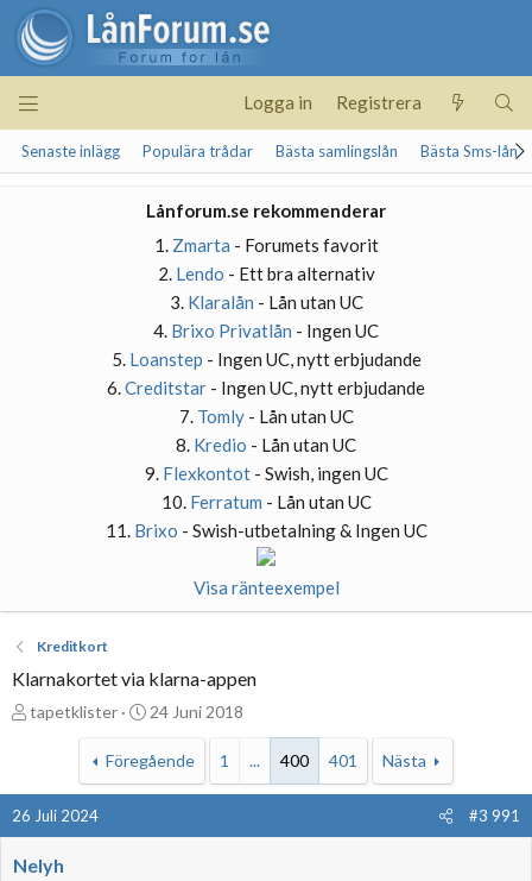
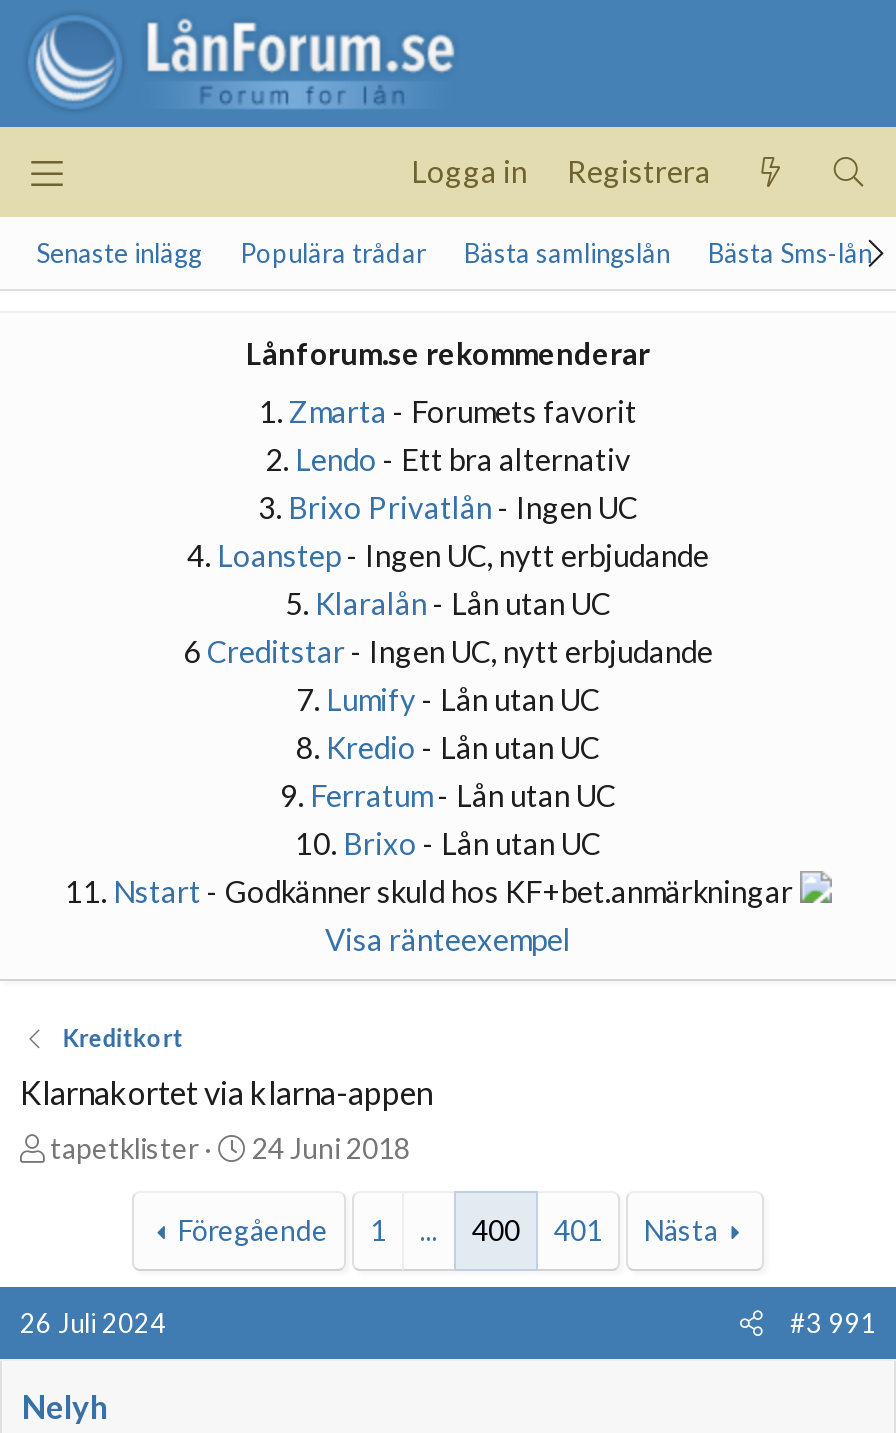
- 3. Klaralån - Lån utan UC
- 4. Brixo Privatlån - Ingen UC
- 5. Loanstep - Ingen UC, nytt erbjudande
- 6. Creditstar - Ingen UC, nytt erbjudande
- 7. Tomly - Lån utan UC
+ 3. Brixo Privatlån - Ingen UC
+ 4. Loanstep - Ingen UC, nytt erbjudande
+ 5. Klaralån - Lån utan UC
+ 6 Creditstar - Ingen UC, nytt erbjudande
+ 7. Lumify - Lån utan UC

- 9. Flexkontot- Swish, ingen UC
- 10. Ferratum - Lån utan UC
- 11. Brixo - Swish-utbetalning & Ingen UC
+ 9. Ferratum- Lån utan UC
+ 10. Brixo - Lån utan UC
+ 11. Nstart - Godkänner skuld hos KF+bet.anmärkningar
